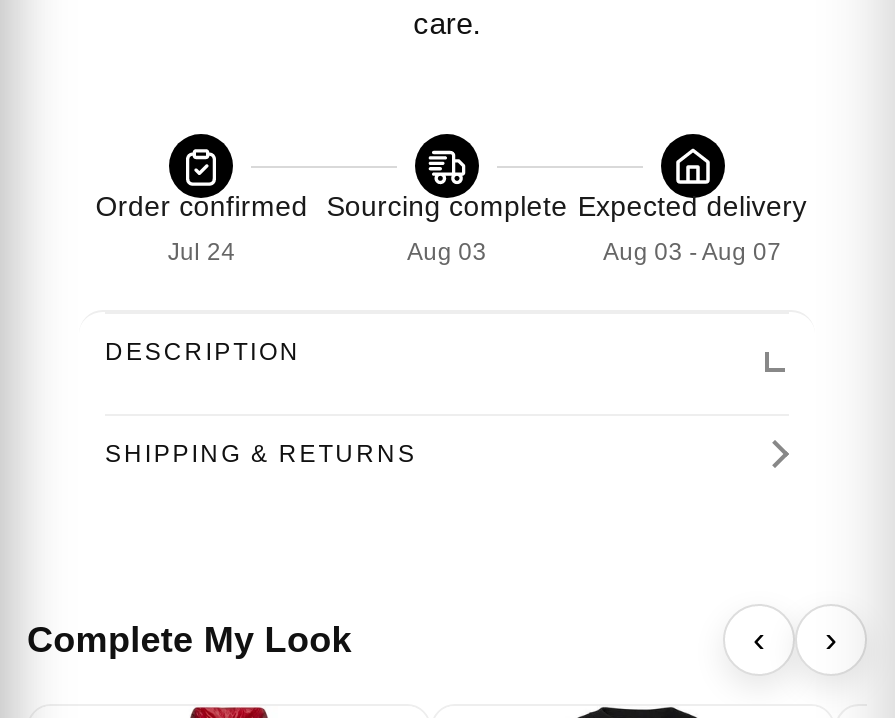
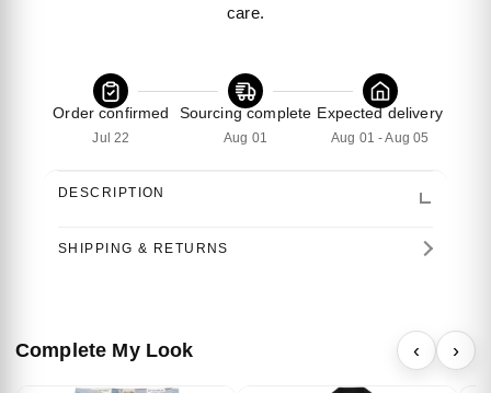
- Jul 24
+ Jul 22

- Aug 03
+ Aug 01

- Aug 03 - Aug 07
+ Aug 01 - Aug 05
